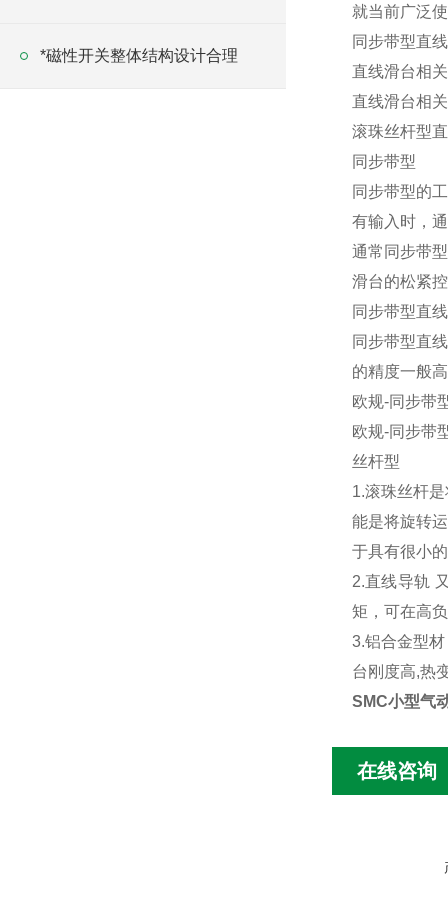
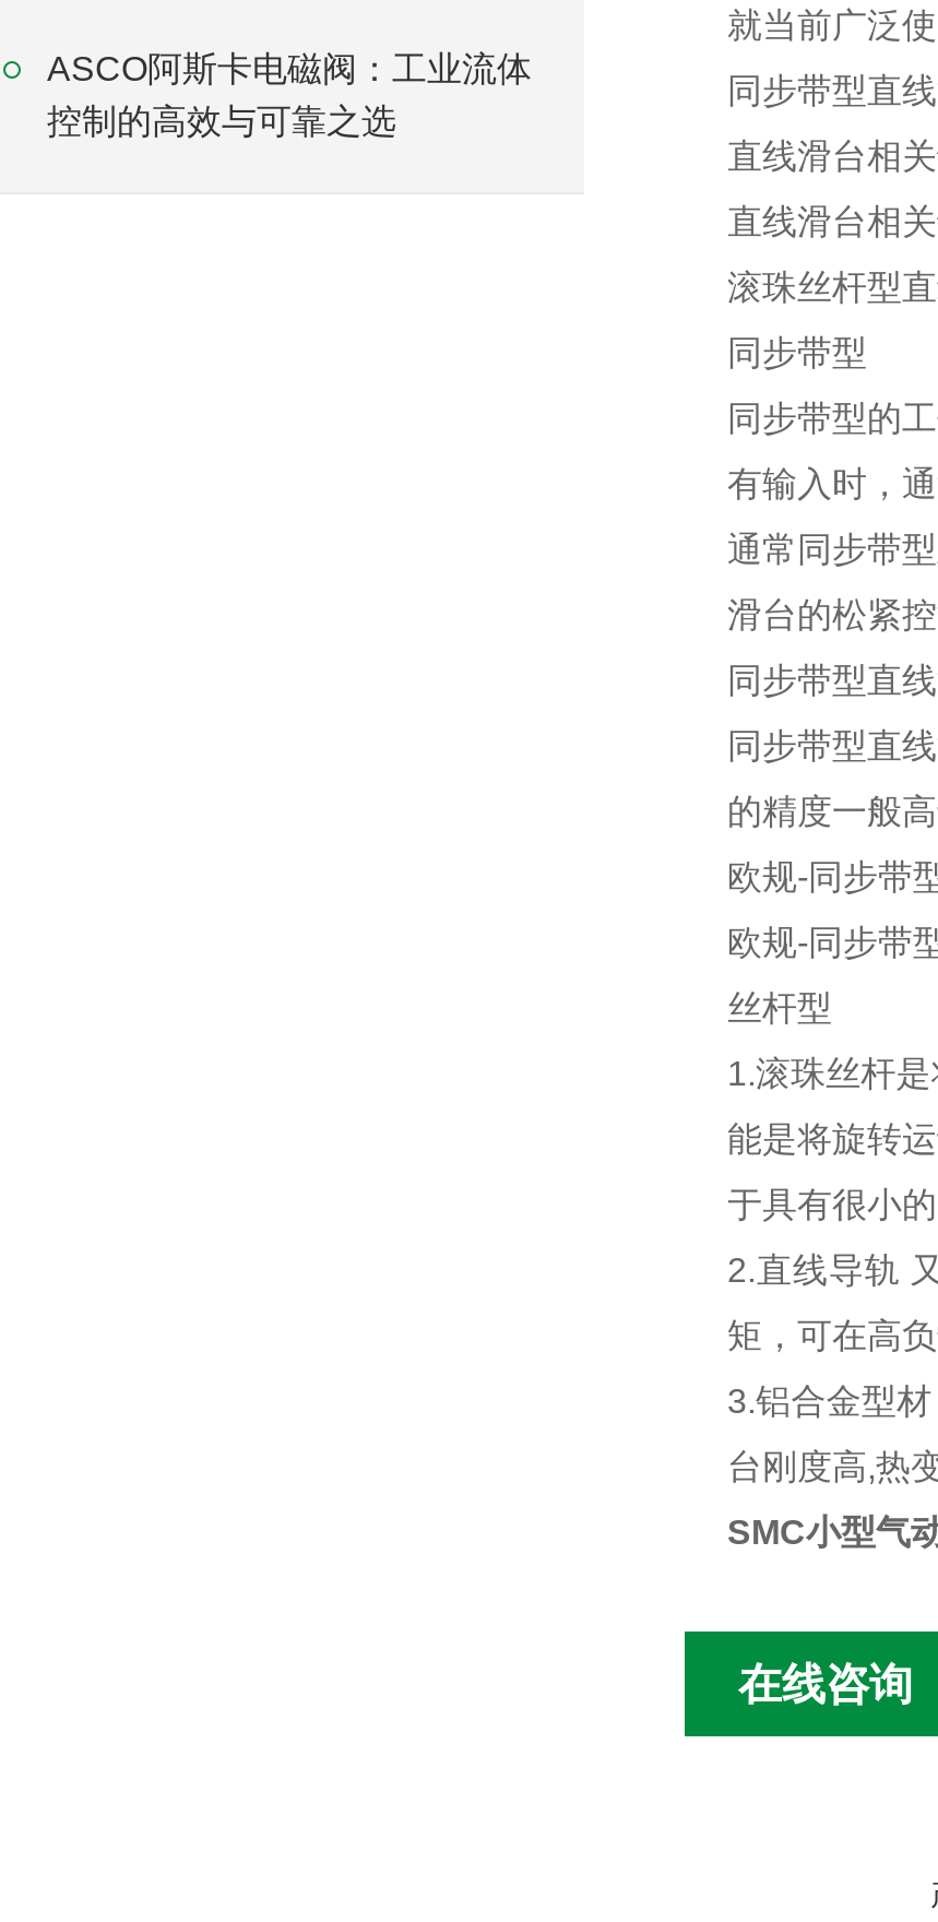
- *磁性开关整体结构设计合理
+ ASCO阿斯卡电磁阀：工业流体
+ 控制的高效与可靠之选
